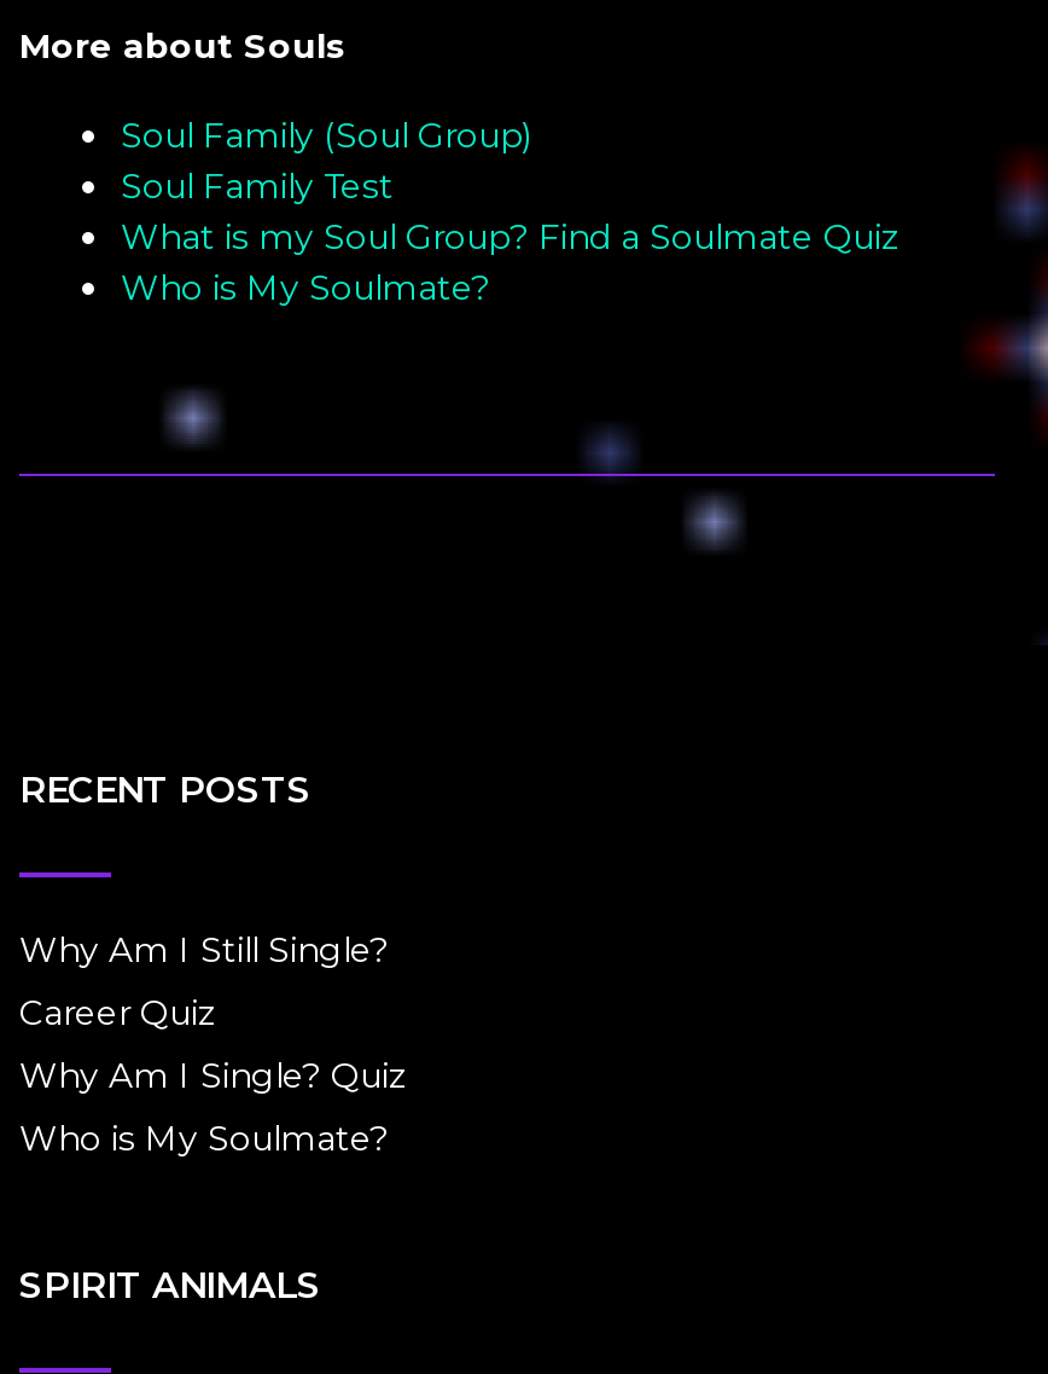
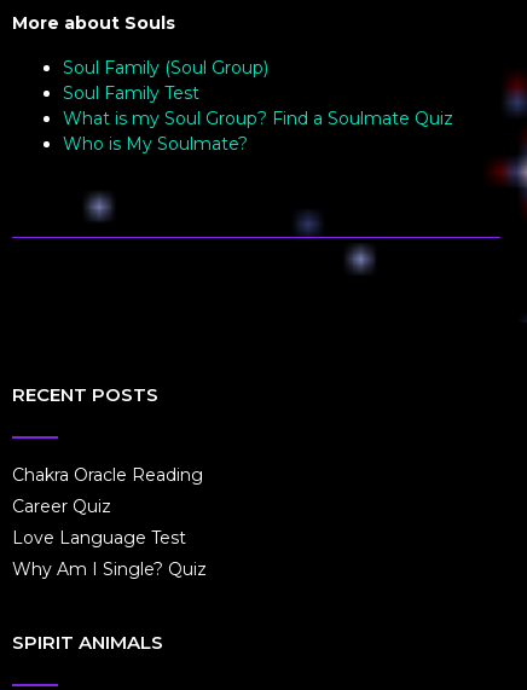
- Why Am I Still Single?
+ Chakra Oracle Reading

+ Love Language Test

moved down: Why Am I Single? Quiz

- Who is My Soulmate?
